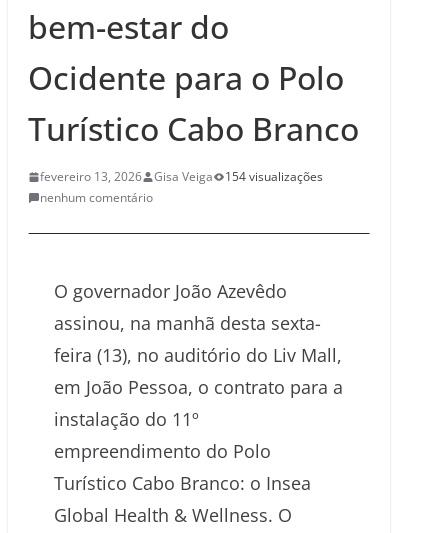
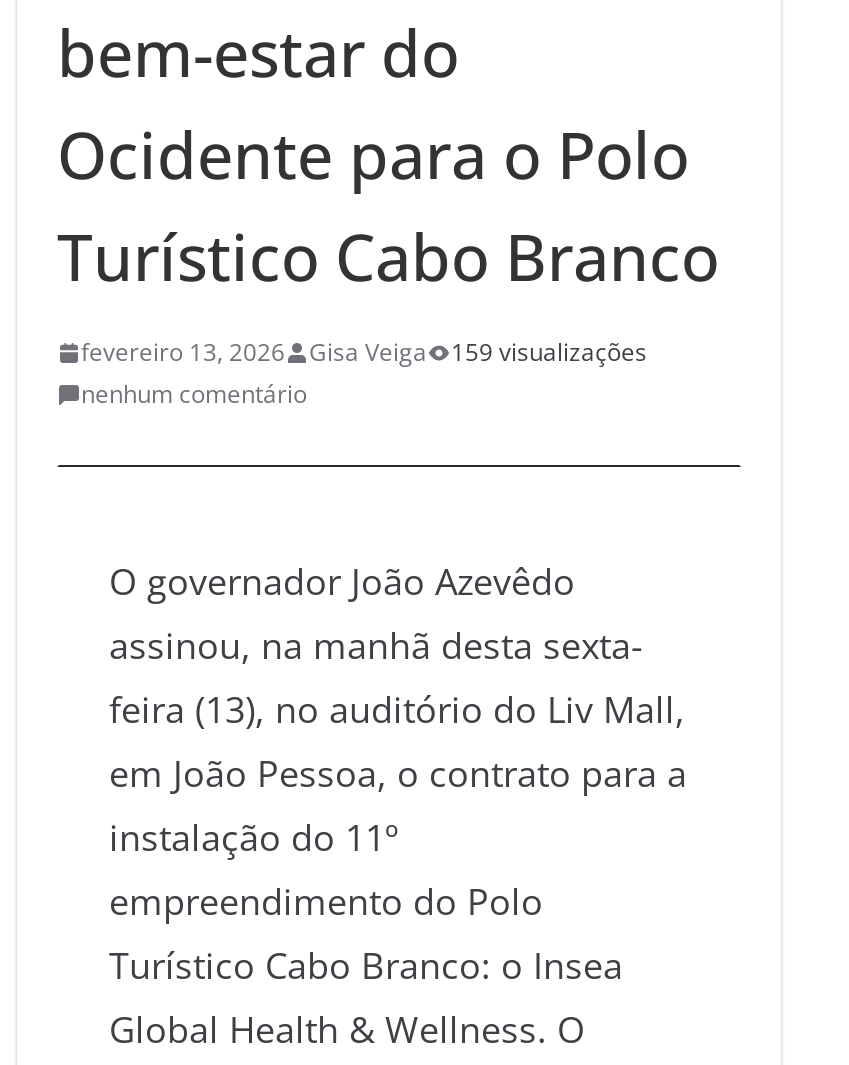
- 154 visualizações
+ 159 visualizações
